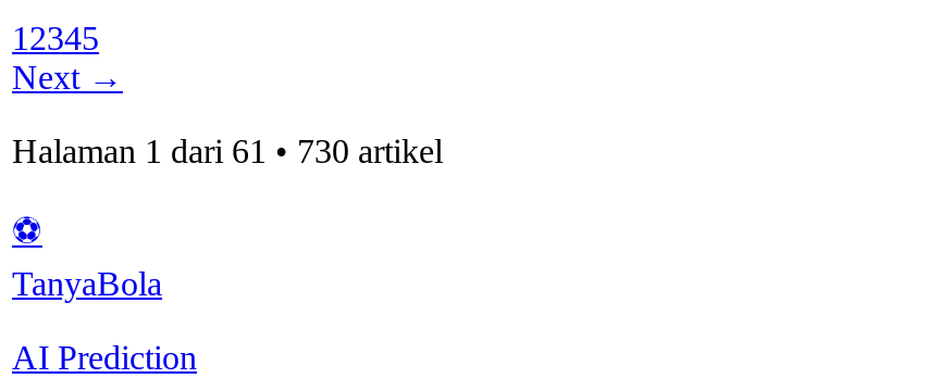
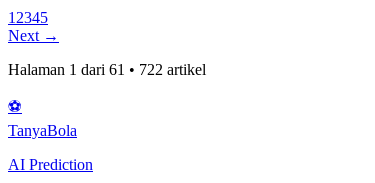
- Halaman 1 dari 61 • 730 artikel
+ Halaman 1 dari 61 • 722 artikel
